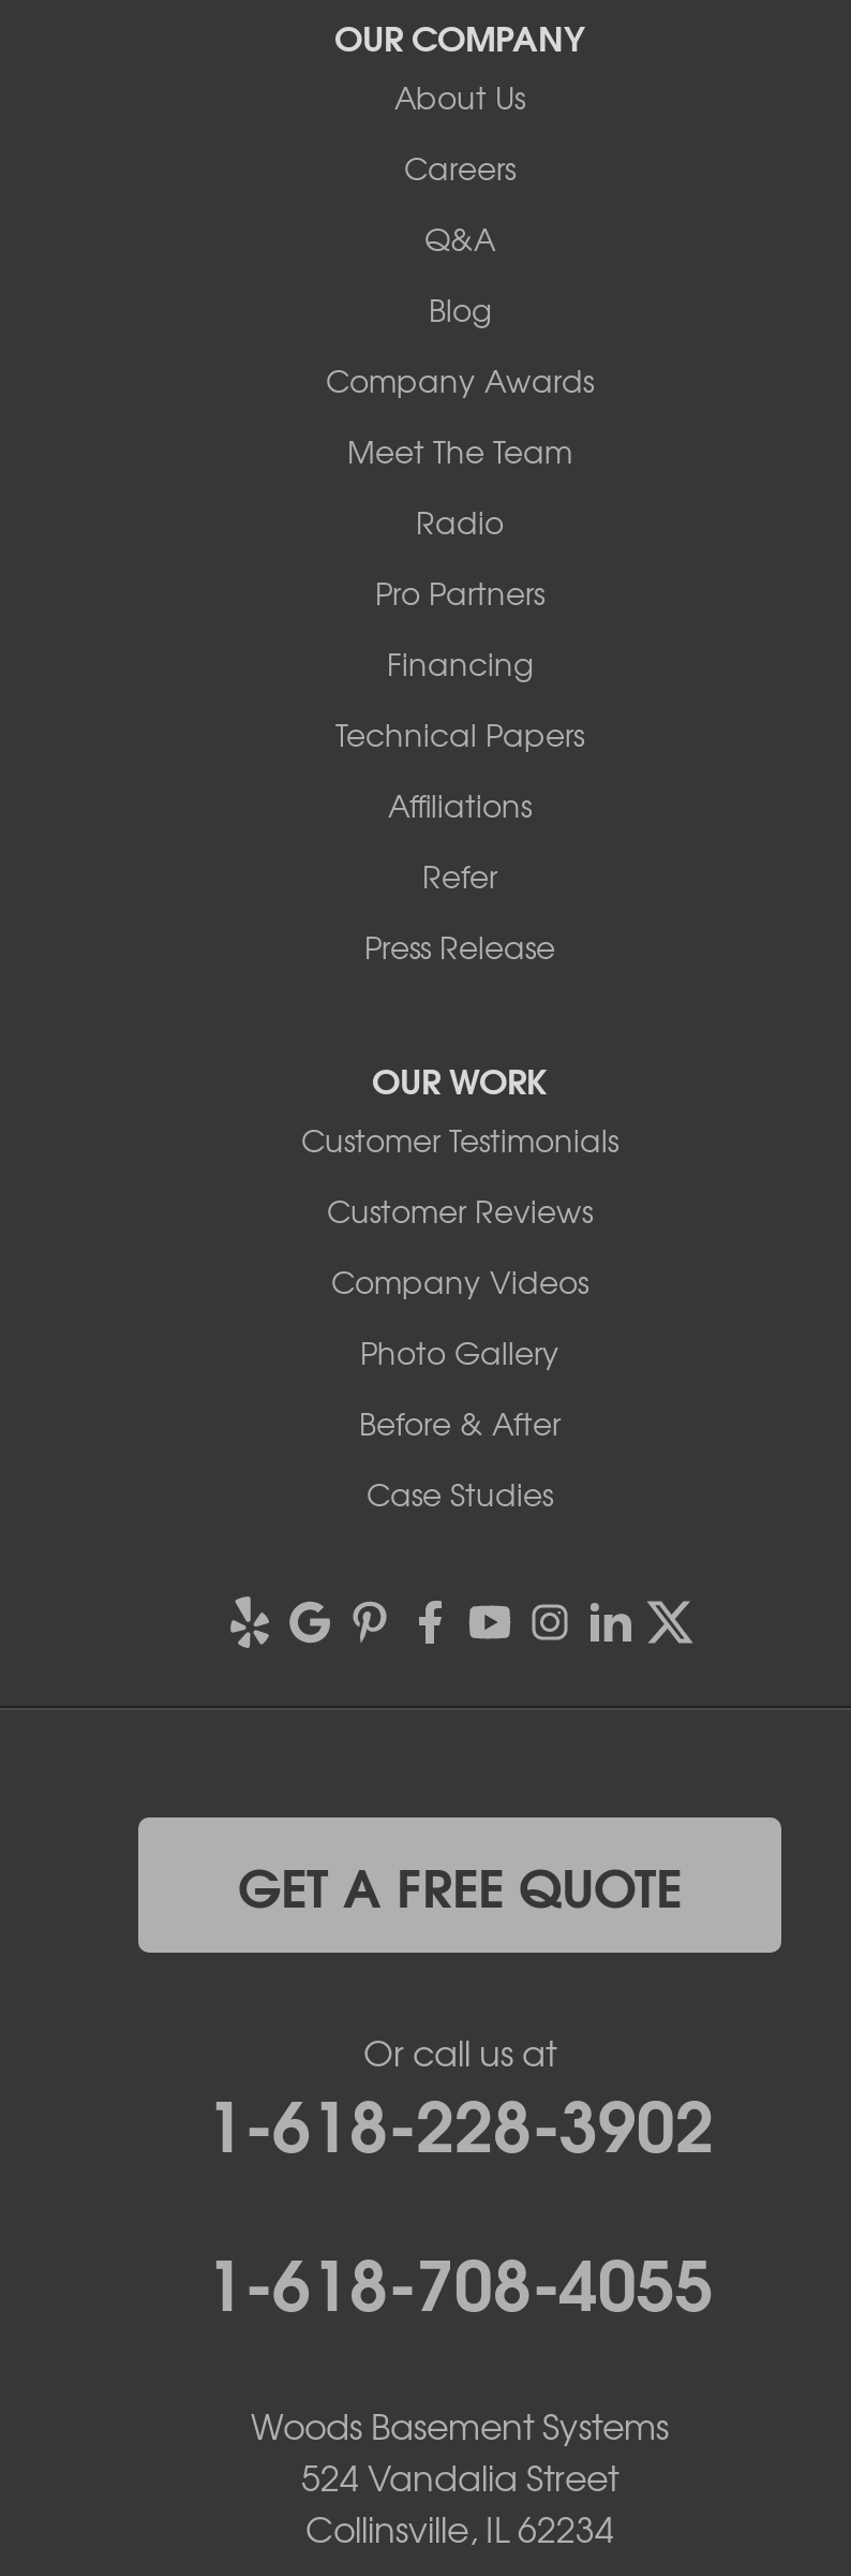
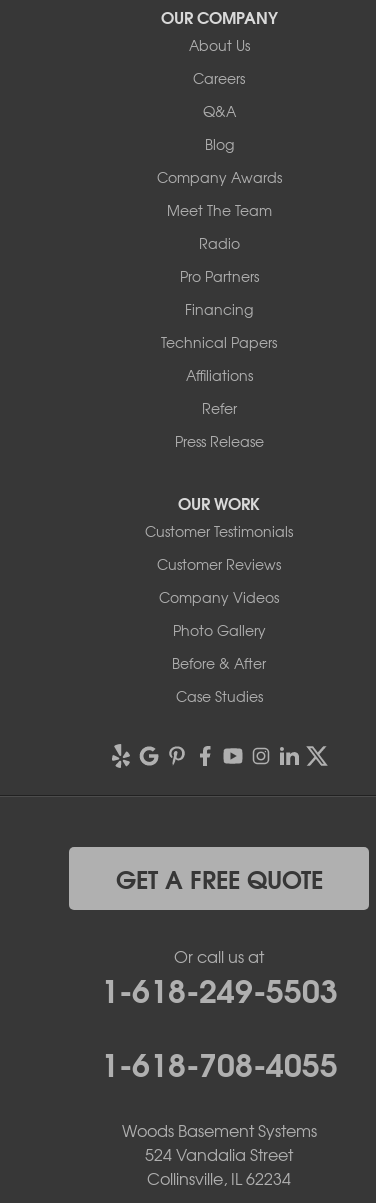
- 1-618-228-3902
+ 1-618-249-5503
